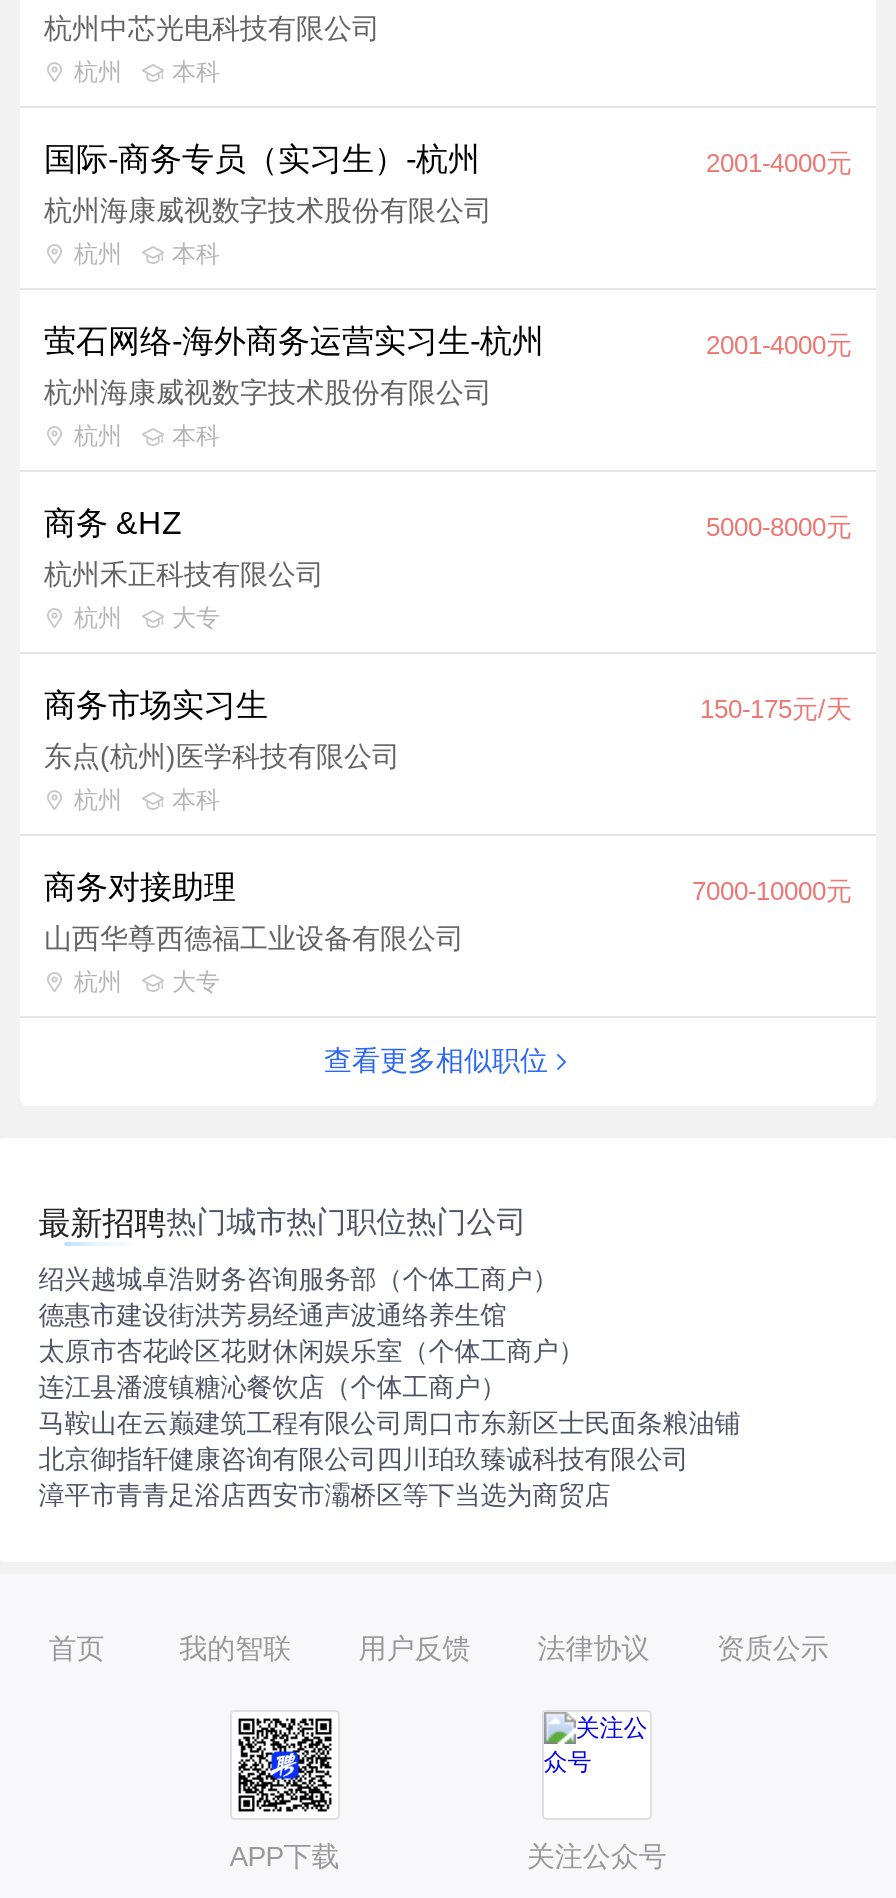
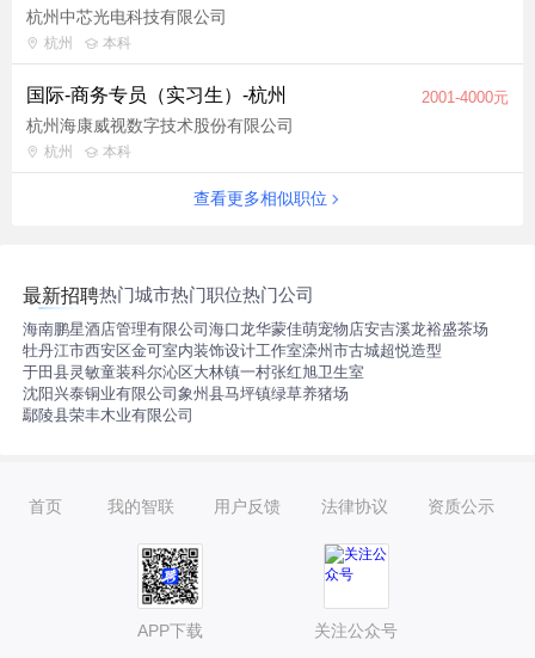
- 萤石网络-海外商务运营实习生-杭州
- 2001-4000元
- 杭州海康威视数字技术股份有限公司
- 杭州
- 本科
- 商务 &HZ
- 5000-8000元
- 杭州禾正科技有限公司
- 杭州
- 大专
- 商务市场实习生
- 150-175元/天
- 东点(杭州)医学科技有限公司
- 杭州
- 本科
- 商务对接助理
- 7000-10000元
- 山西华尊西德福工业设备有限公司
- 杭州
- 大专

- 绍兴越城卓浩财务咨询服务部（个体工商户）
- 德惠市建设街洪芳易经通声波通络养生馆
- 太原市杏花岭区花财休闲娱乐室（个体工商户）
- 连江县潘渡镇糖沁餐饮店（个体工商户）
- 马鞍山在云巅建筑工程有限公司周口市东新区士民面条粮油铺
- 北京御指轩健康咨询有限公司四川珀玖臻诚科技有限公司
- 漳平市青青足浴店西安市灞桥区等下当选为商贸店
+ 海南鹏星酒店管理有限公司海口龙华蒙佳萌宠物店安吉溪龙裕盛茶场
+ 牡丹江市西安区金可室内装饰设计工作室滦州市古城超悦造型
+ 于田县灵敏童装科尔沁区大林镇一村张红旭卫生室
+ 沈阳兴泰铜业有限公司象州县马坪镇绿草养猪场
+ 鄢陵县荣丰木业有限公司
